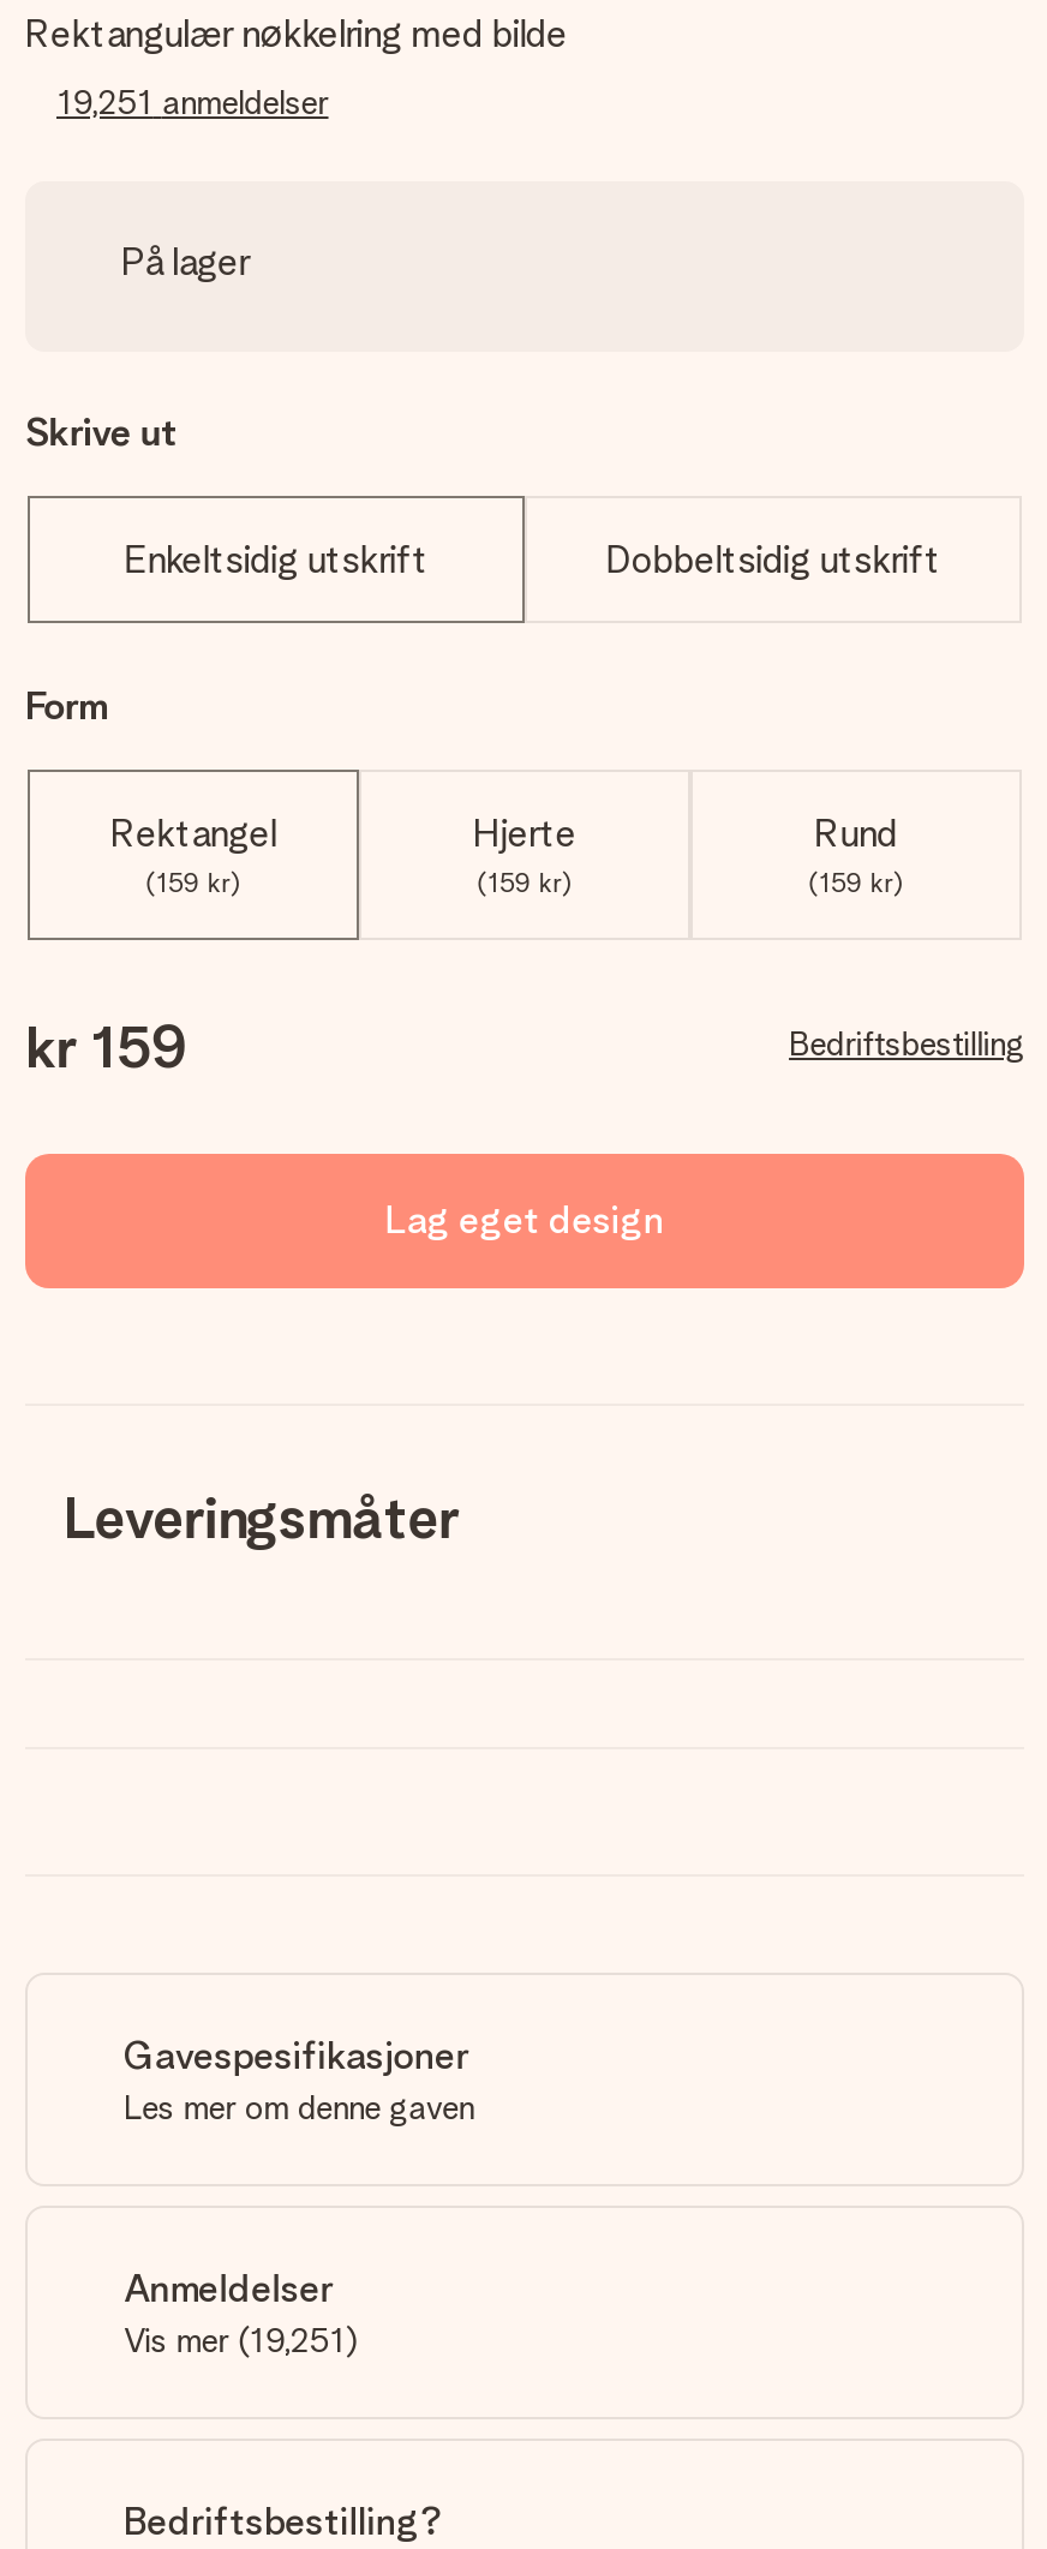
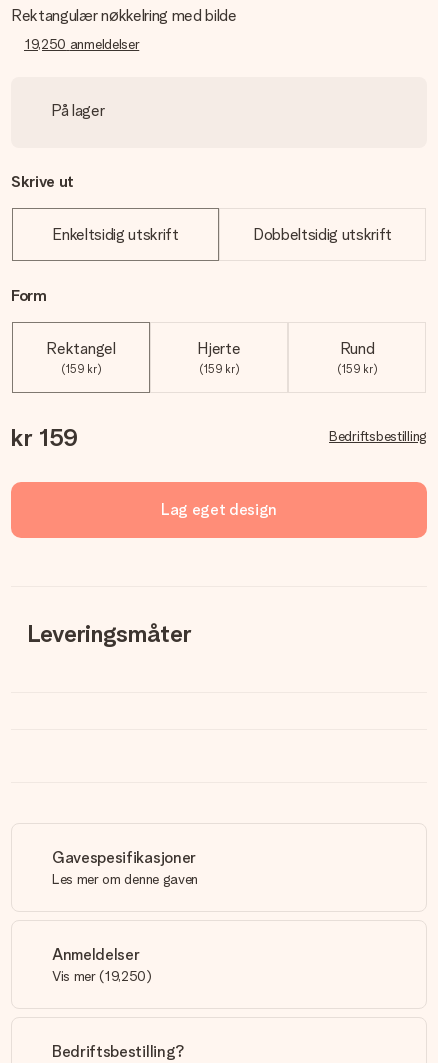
- 19,251 anmeldelser
+ 19,250 anmeldelser

- Vis mer (19,251)
+ Vis mer (19,250)
